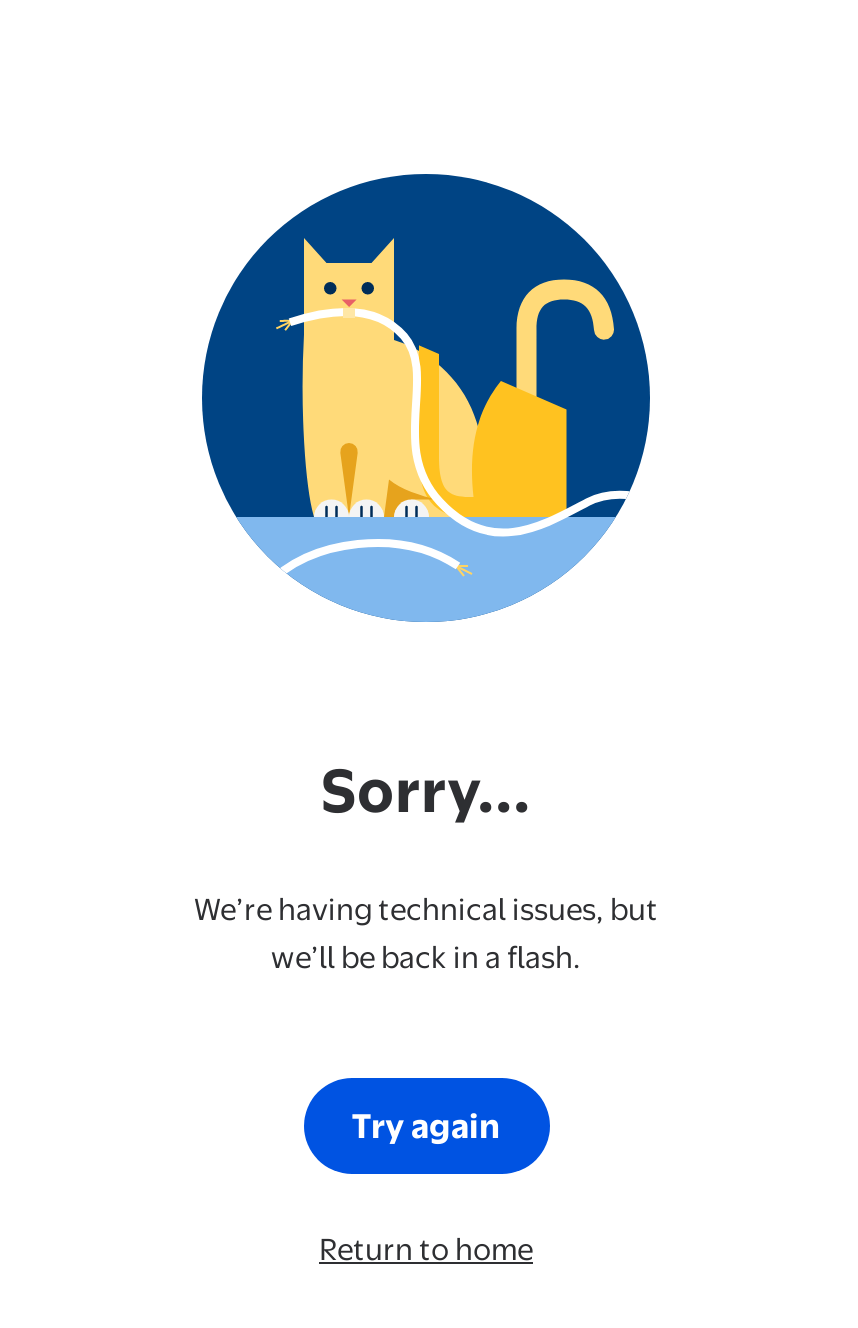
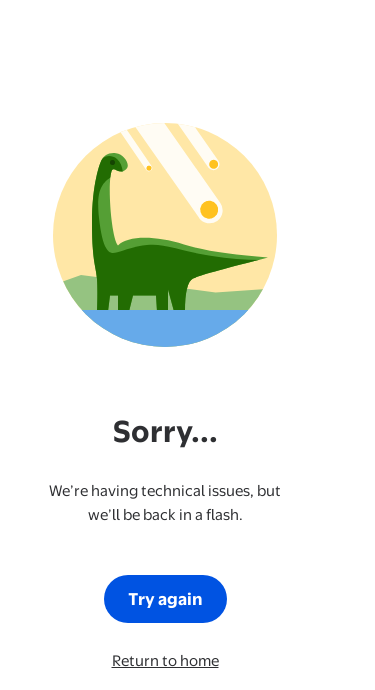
- [image]
+ [image]
